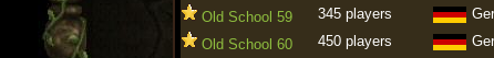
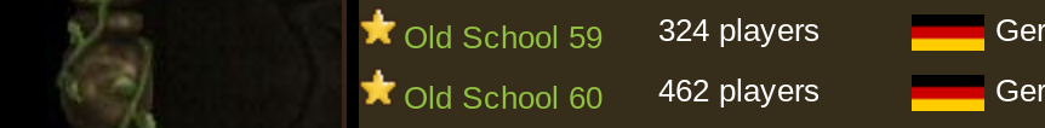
- Old School 59 345 players
+ Old School 59 324 players

- Old School 60 450 players
+ Old School 60 462 players
